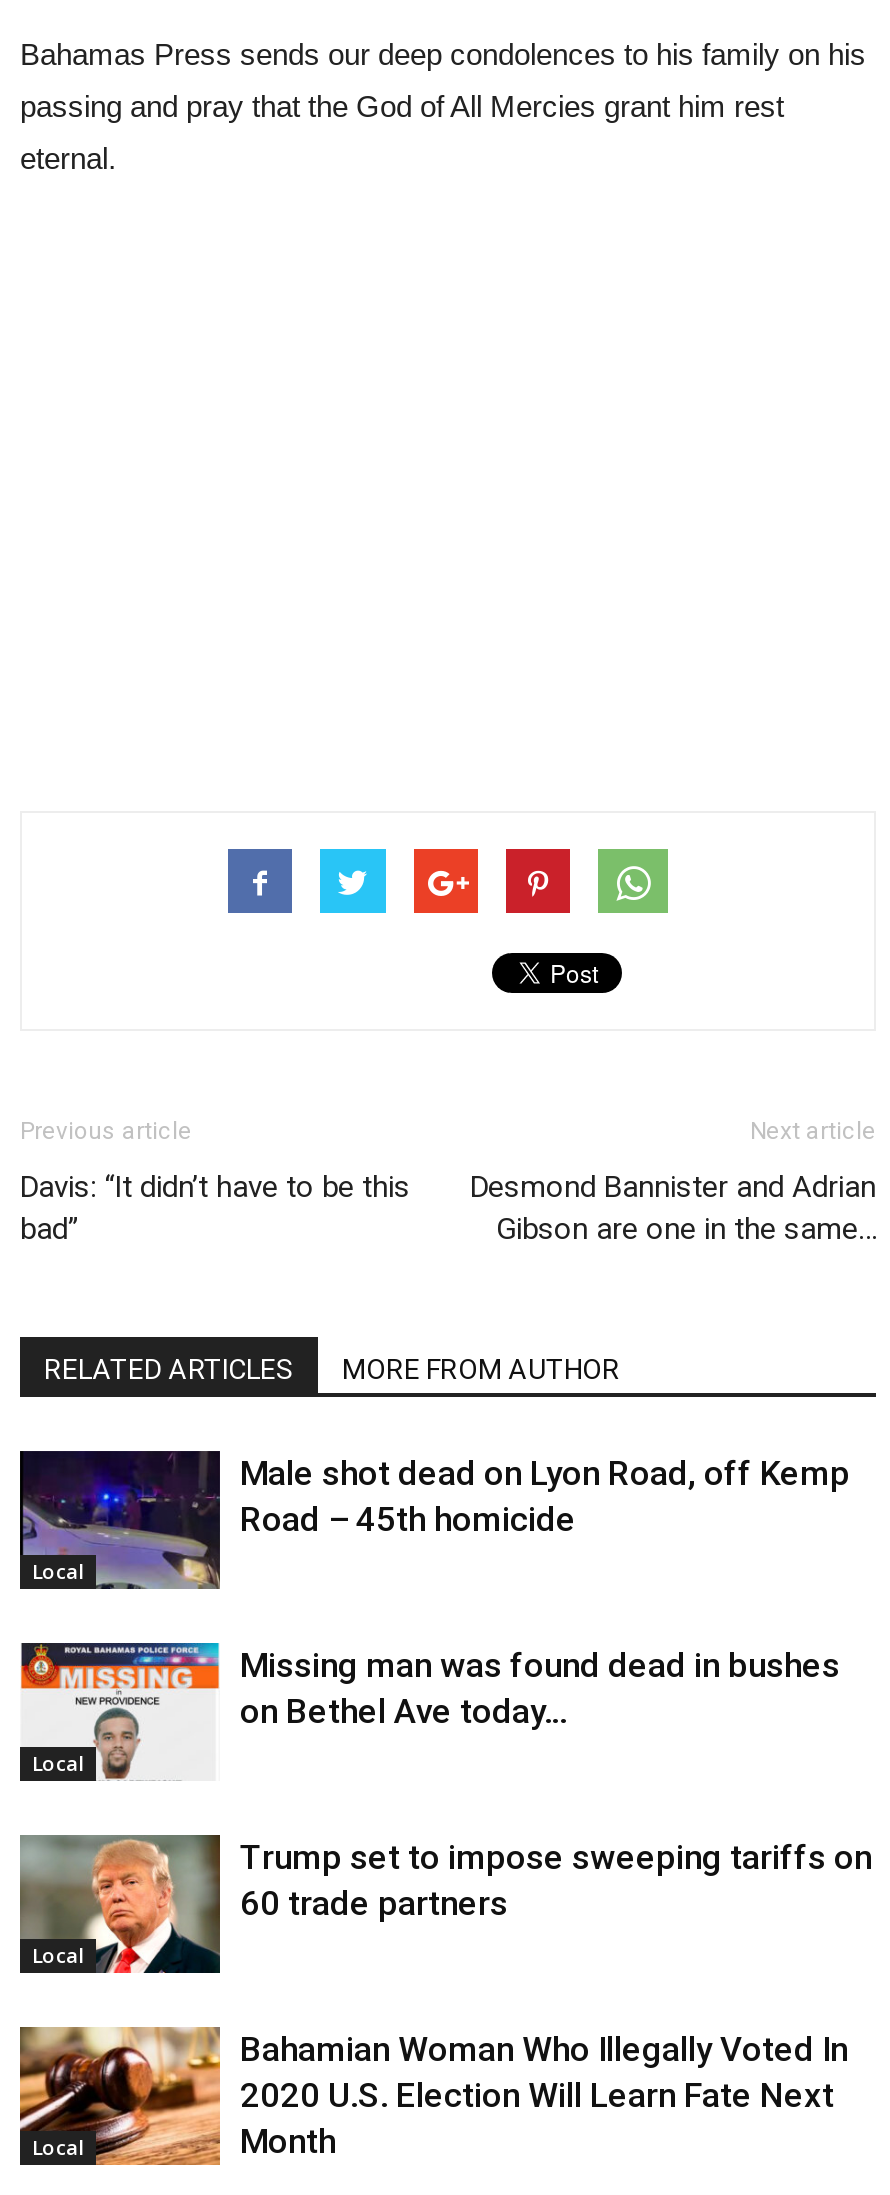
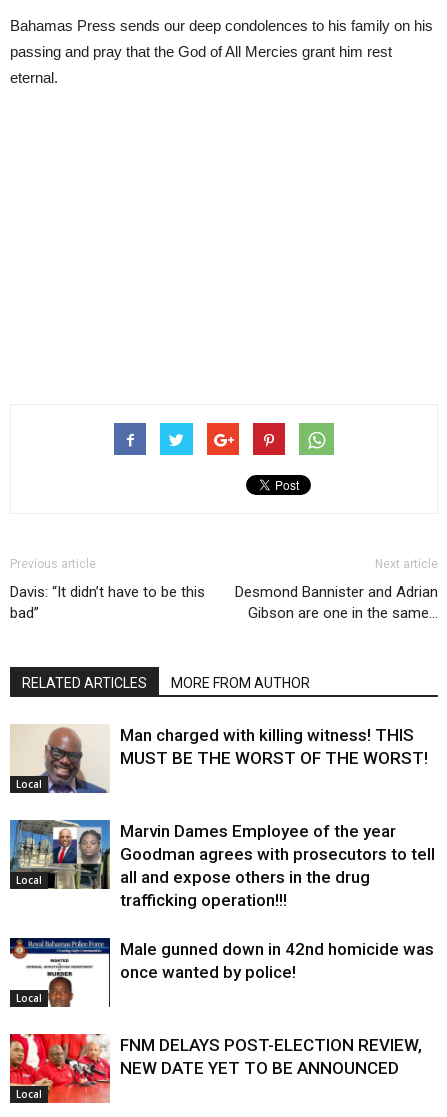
- [image]
- Male shot dead on Lyon Road, off Kemp
- Road – 45th homicide
+ [image]
+ Man charged with killing witness! THIS
+ MUST BE THE WORST OF THE WORST!

- [image]
- Missing man was found dead in bushes
- on Bethel Ave today…
+ [image]
+ Marvin Dames Employee of the year
+ Goodman agrees with prosecutors to tell
+ all and expose others in the drug
+ trafficking operation!!!

- [image]
- Trump set to impose sweeping tariffs on
- 60 trade partners
+ [image]
+ Male gunned down in 42nd homicide was
+ once wanted by police!

- [image]
- Bahamian Woman Who Illegally Voted In
- 2020 U.S. Election Will Learn Fate Next
- Month
+ [image]
+ FNM DELAYS POST-ELECTION REVIEW,
+ NEW DATE YET TO BE ANNOUNCED
